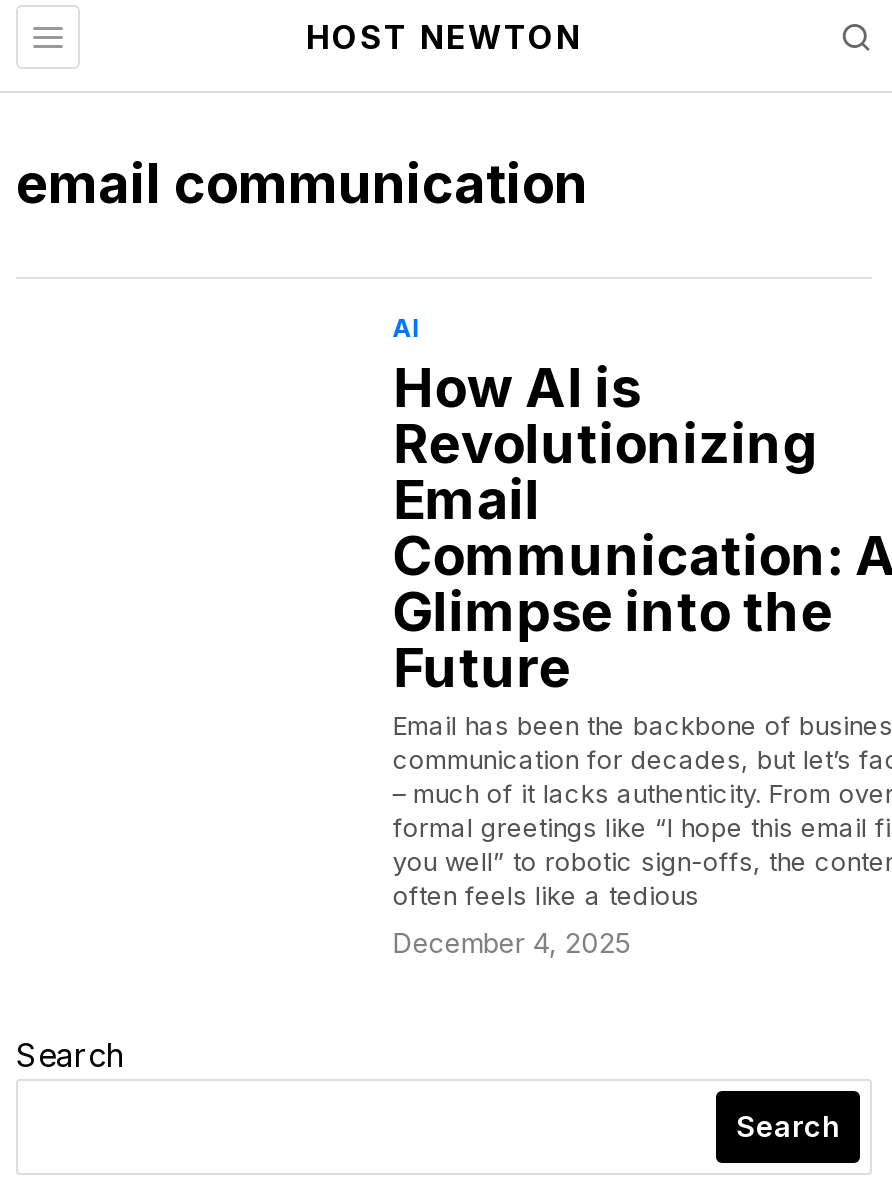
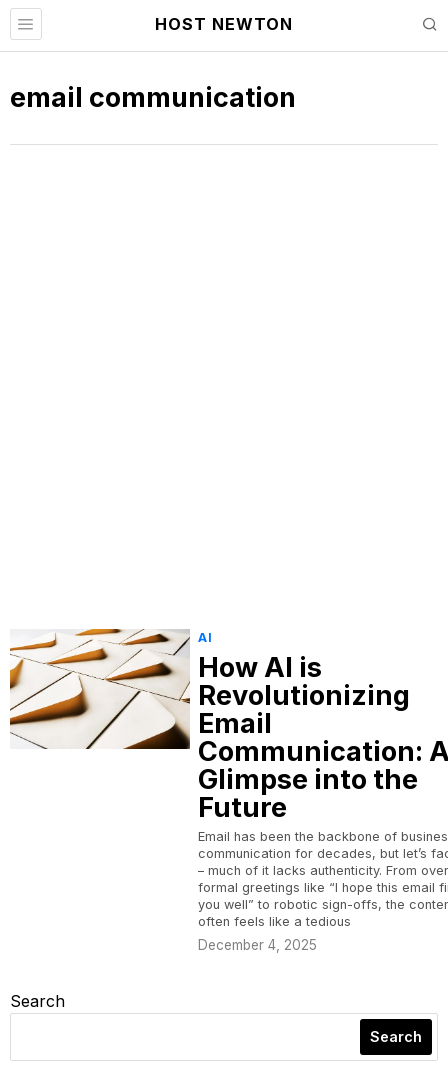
+ [image]
